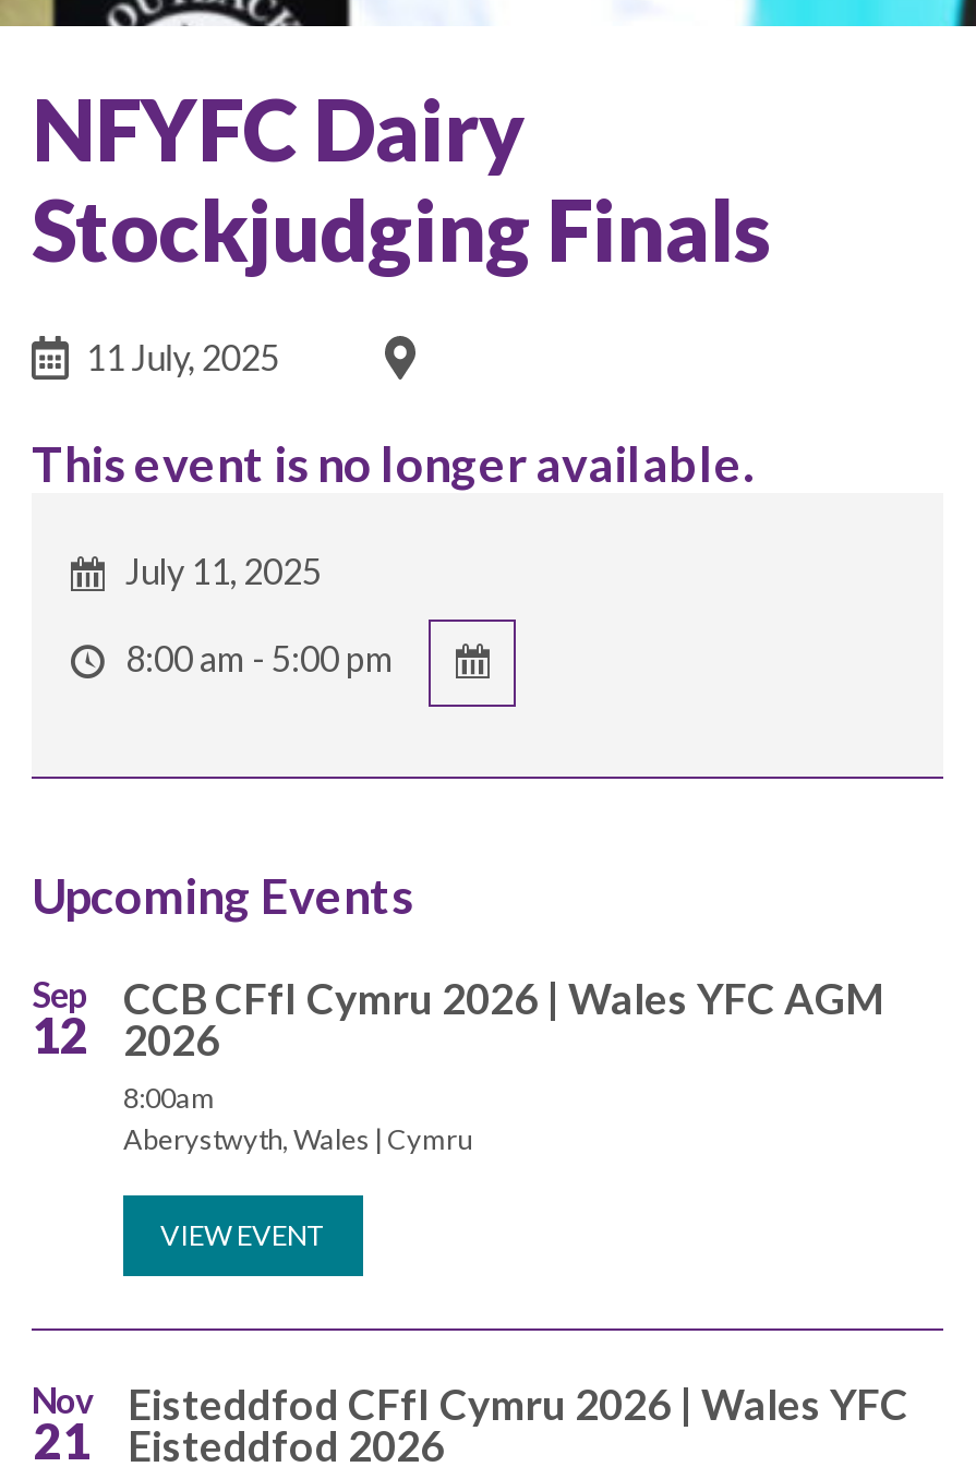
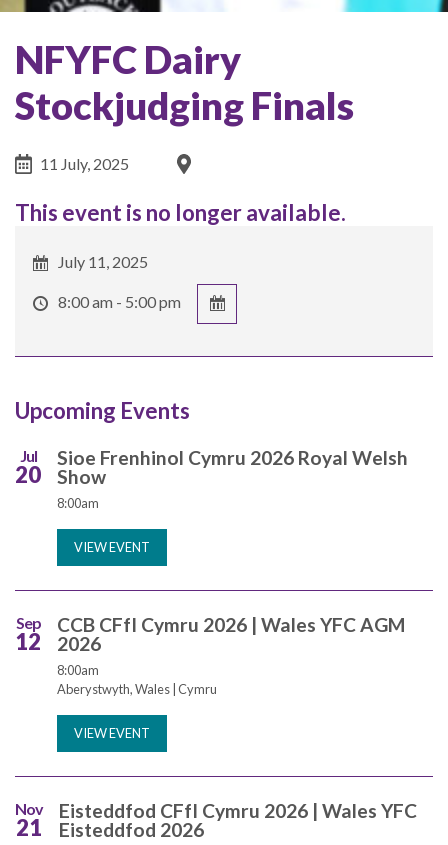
+ Jul
+ 20

+ Sioe Frenhinol Cymru 2026 Royal Welsh
+ Show
+ 8:00am
+ VIEW EVENT
